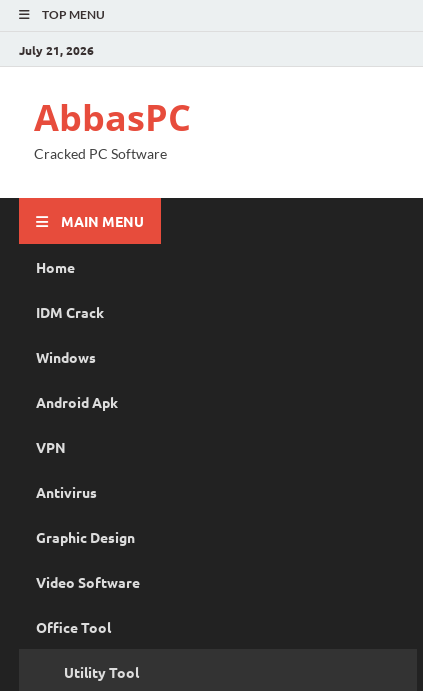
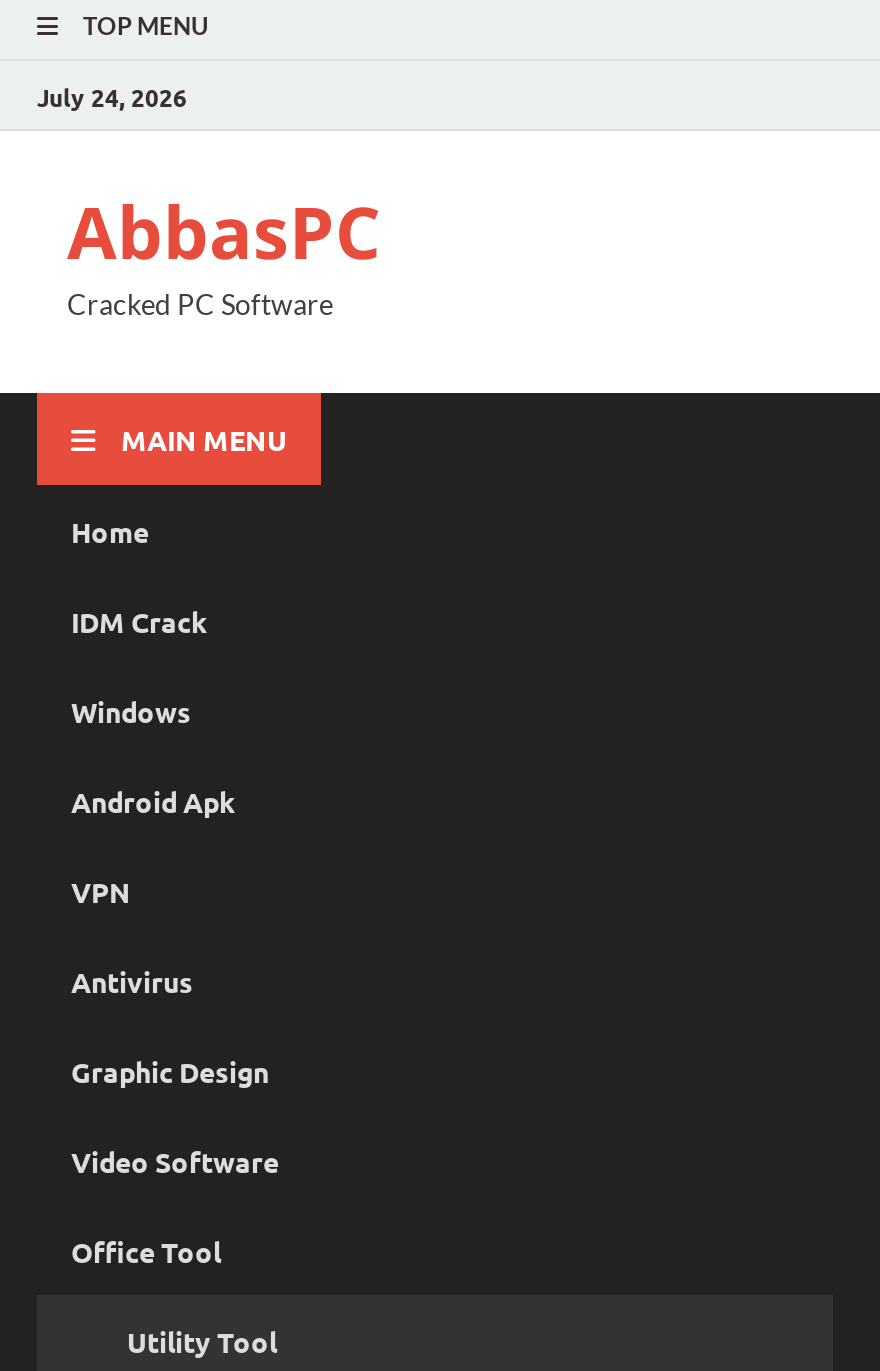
- July 21, 2026
+ July 24, 2026
